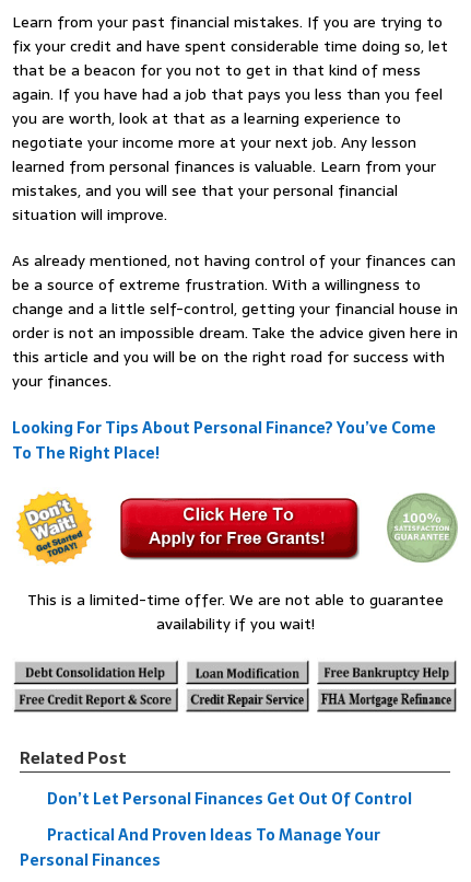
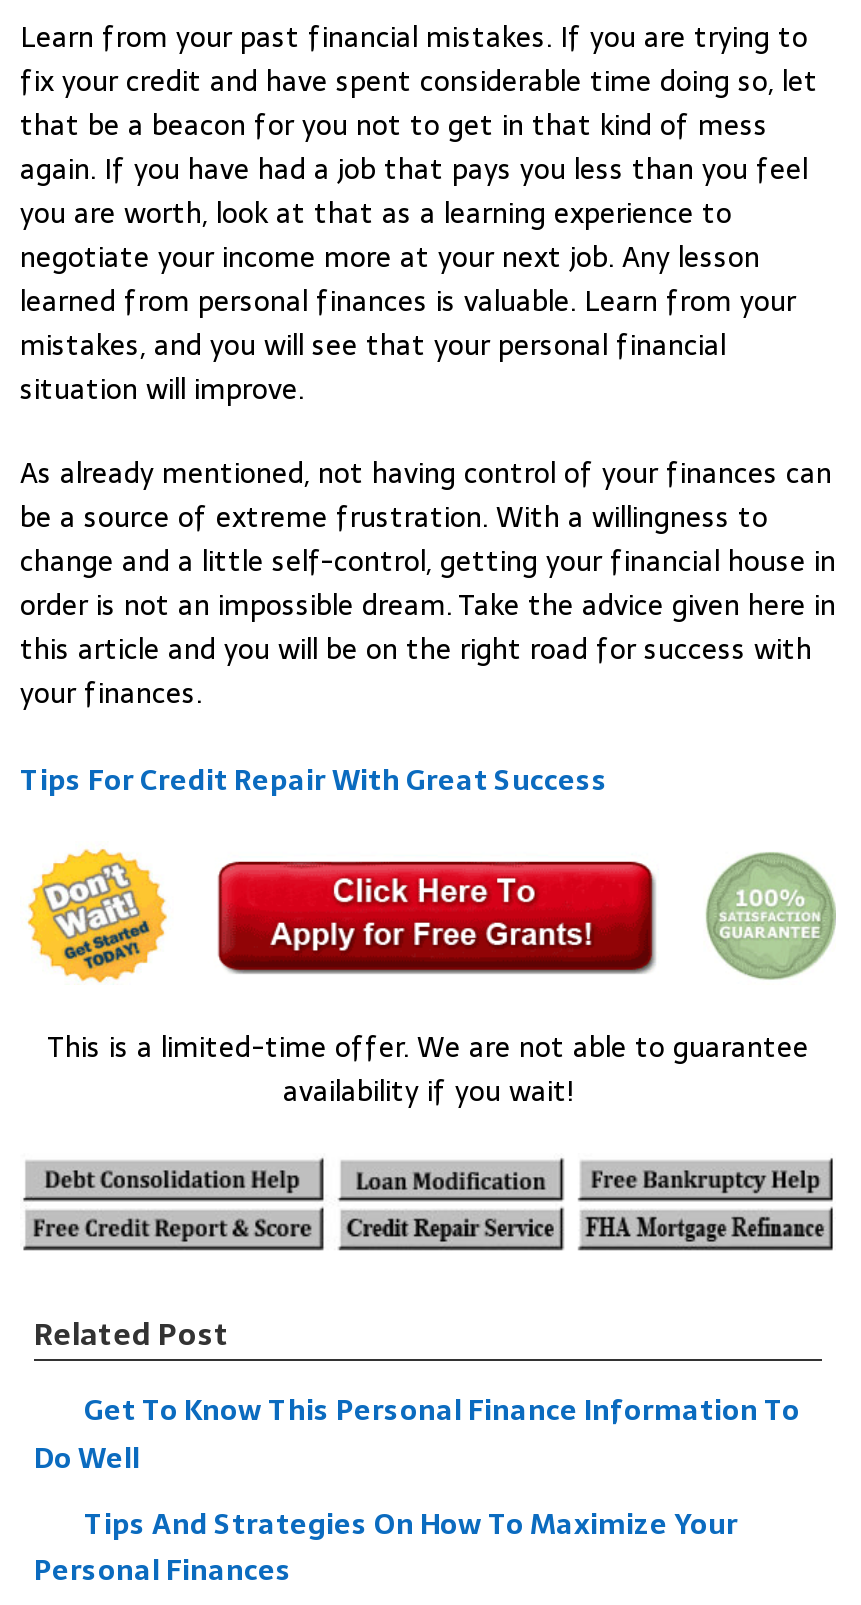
- Looking For Tips About Personal Finance? You’ve Come
- To The Right Place!
+ Tips For Credit Repair With Great Success

moved up: [image] | This is a limited-time offer. We are not able to guarantee | availability if you wait! | Related Post

- Don’t Let Personal Finances Get Out Of Control
+ Get To Know This Personal Finance Information To
+ Do Well

- Practical And Proven Ideas To Manage Your
+ Tips And Strategies On How To Maximize Your
